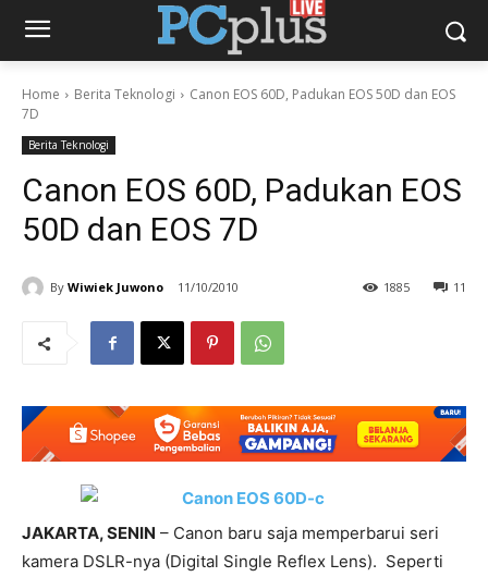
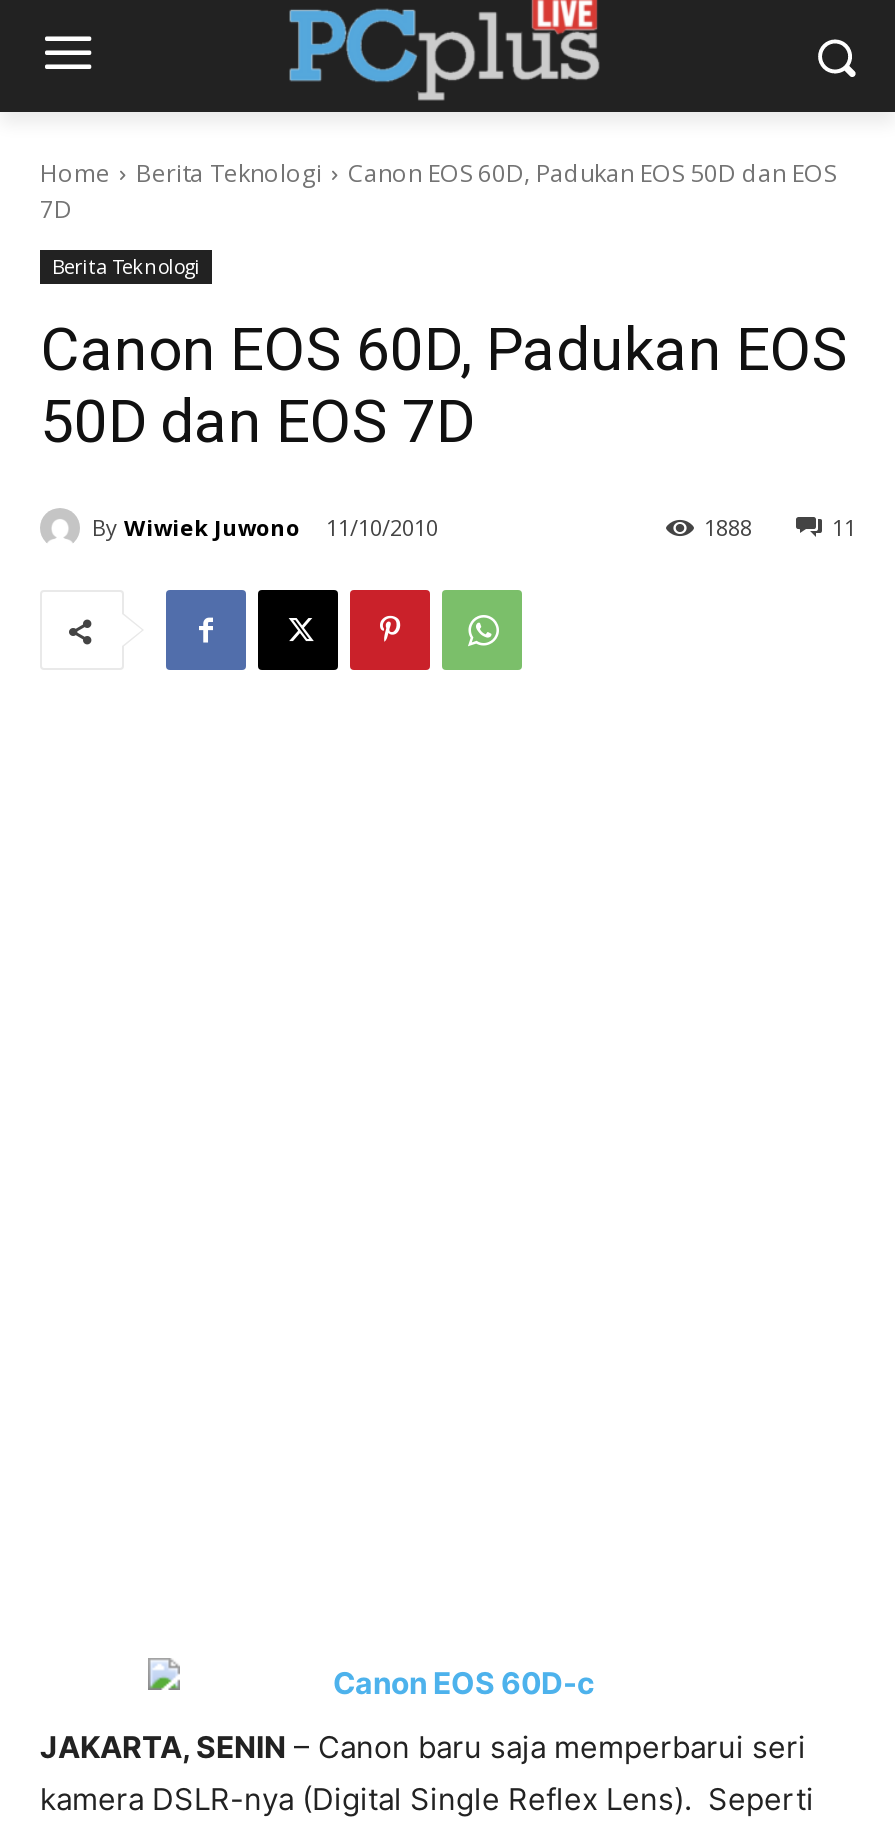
- 1885
+ 1888

- [image]
